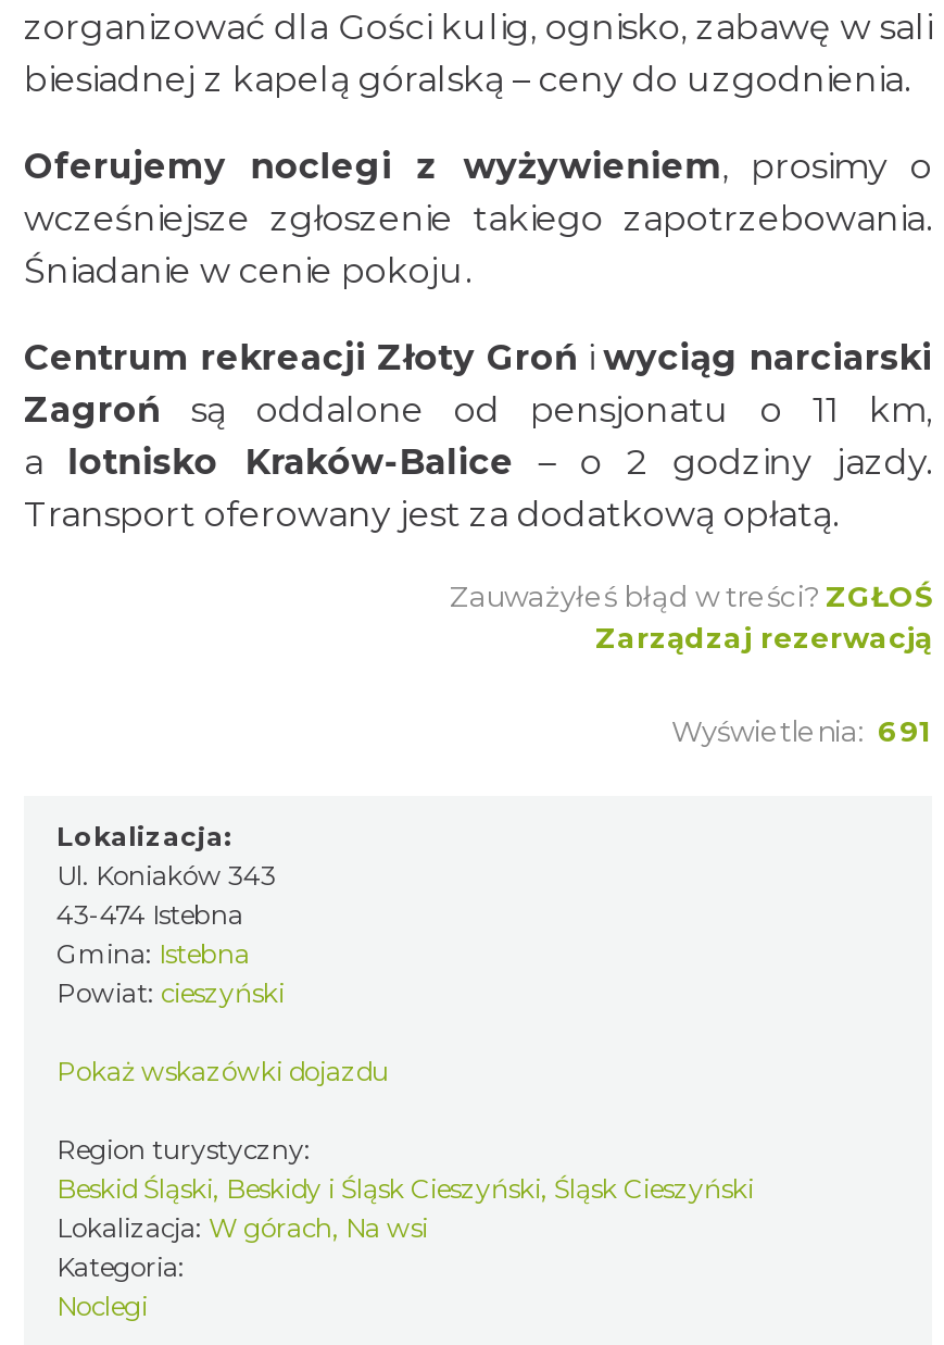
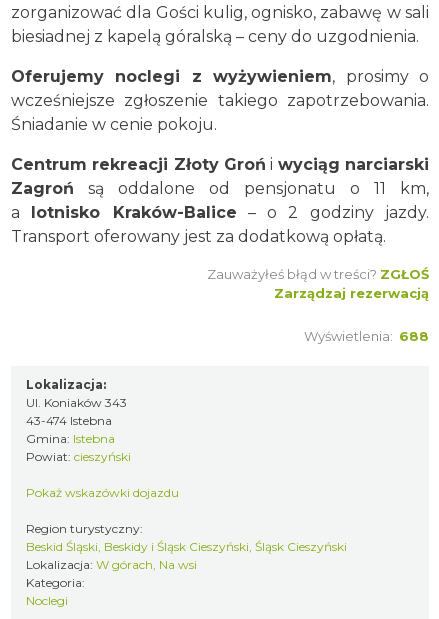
- Wyświetlenia: 691
+ Wyświetlenia: 688
